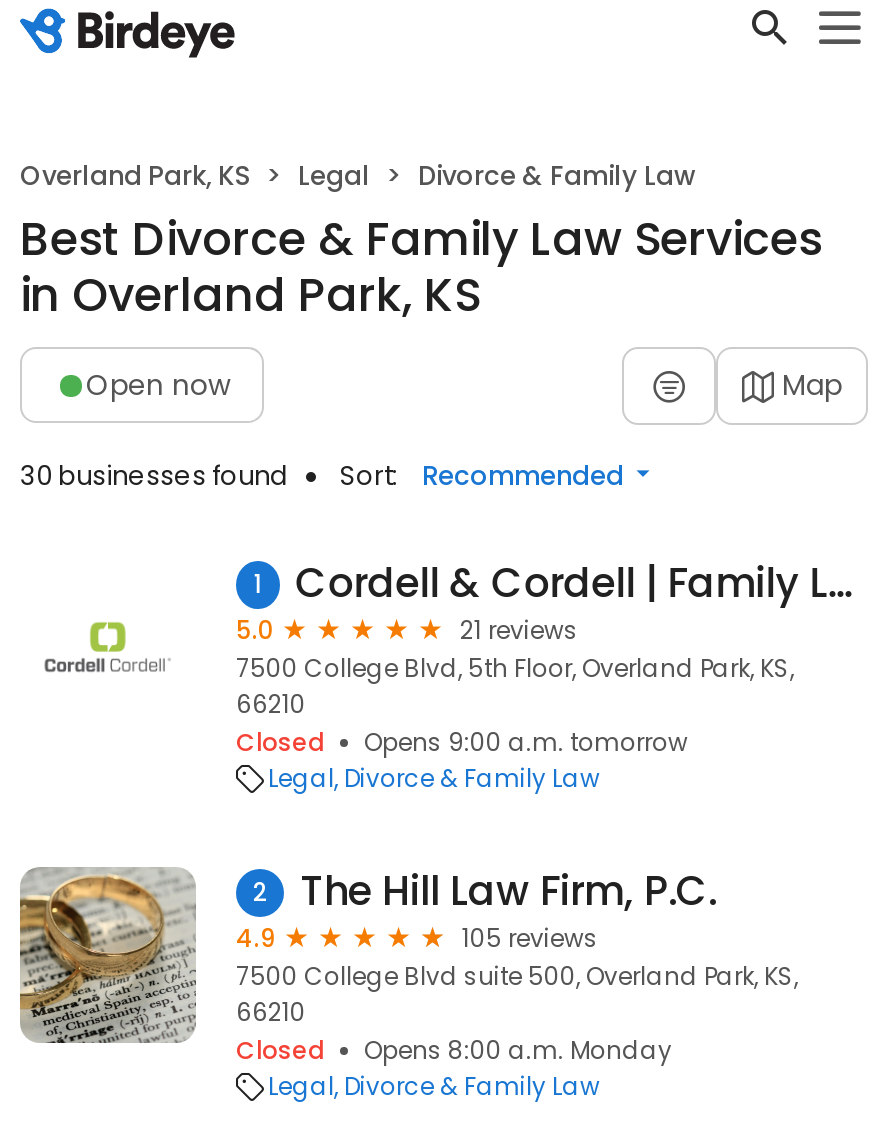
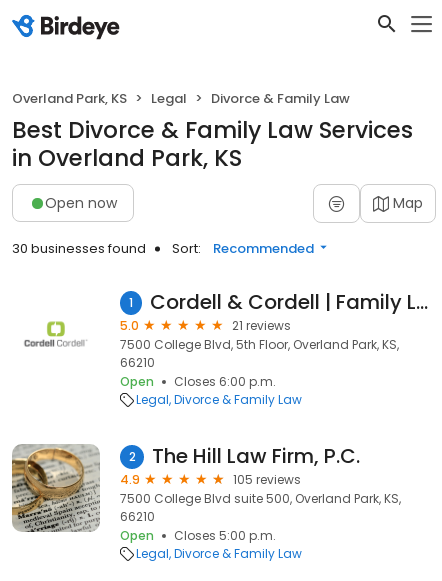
- Closed
- Opens 9:00 a.m. tomorrow
+ Open
+ Closes 6:00 p.m.

- Closed
- Opens 8:00 a.m. Monday
+ Open
+ Closes 5:00 p.m.
